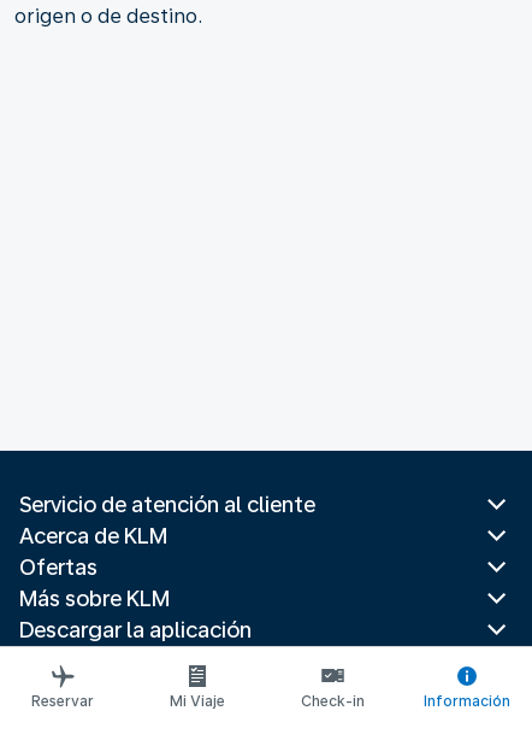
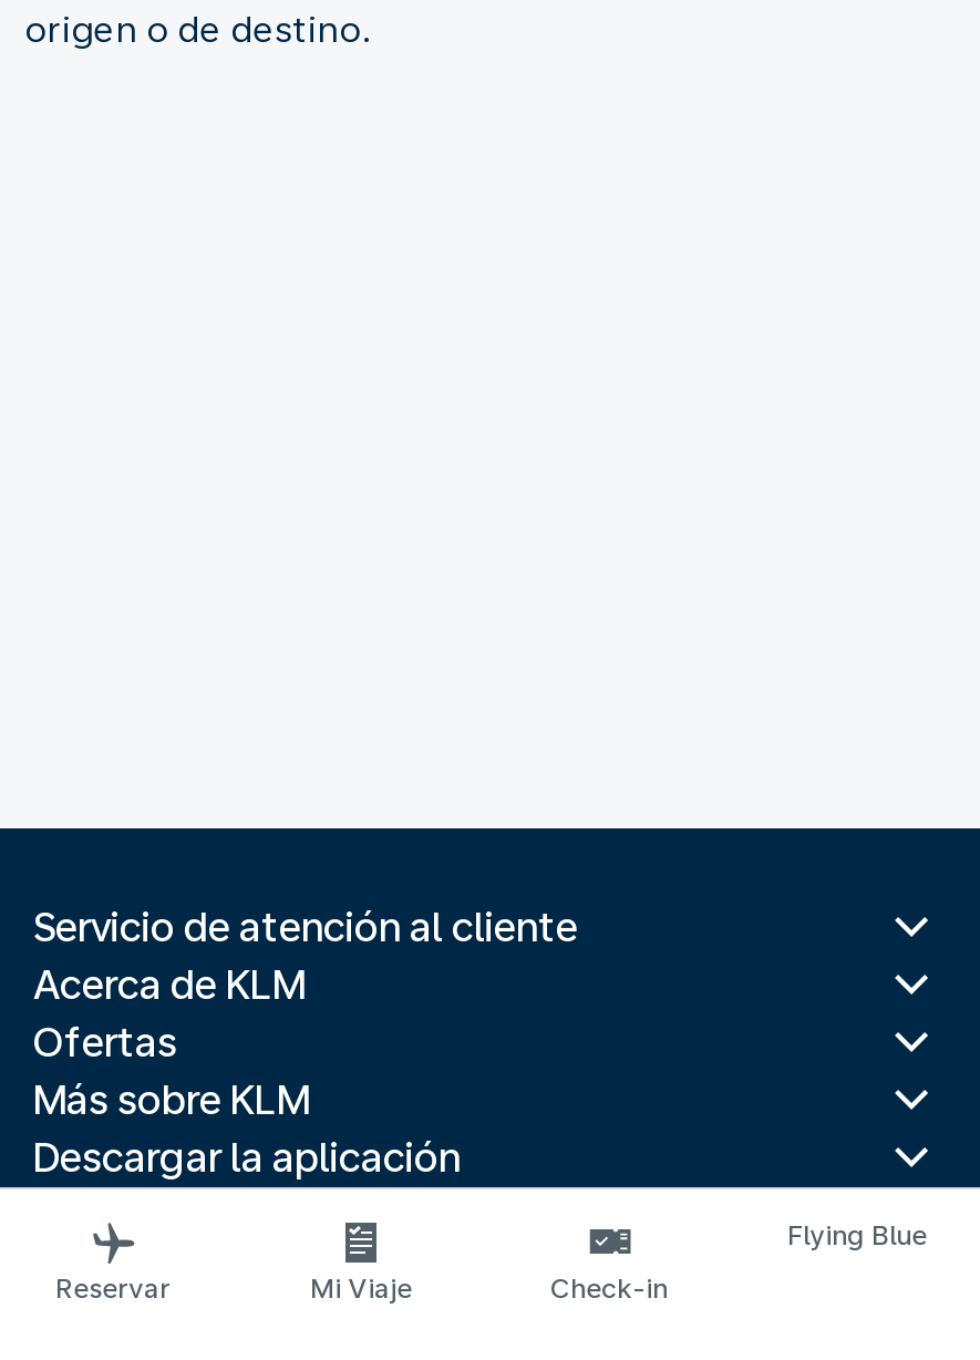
- Información
+ Flying Blue
